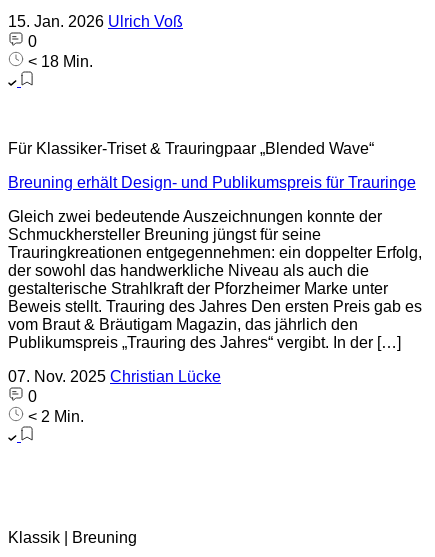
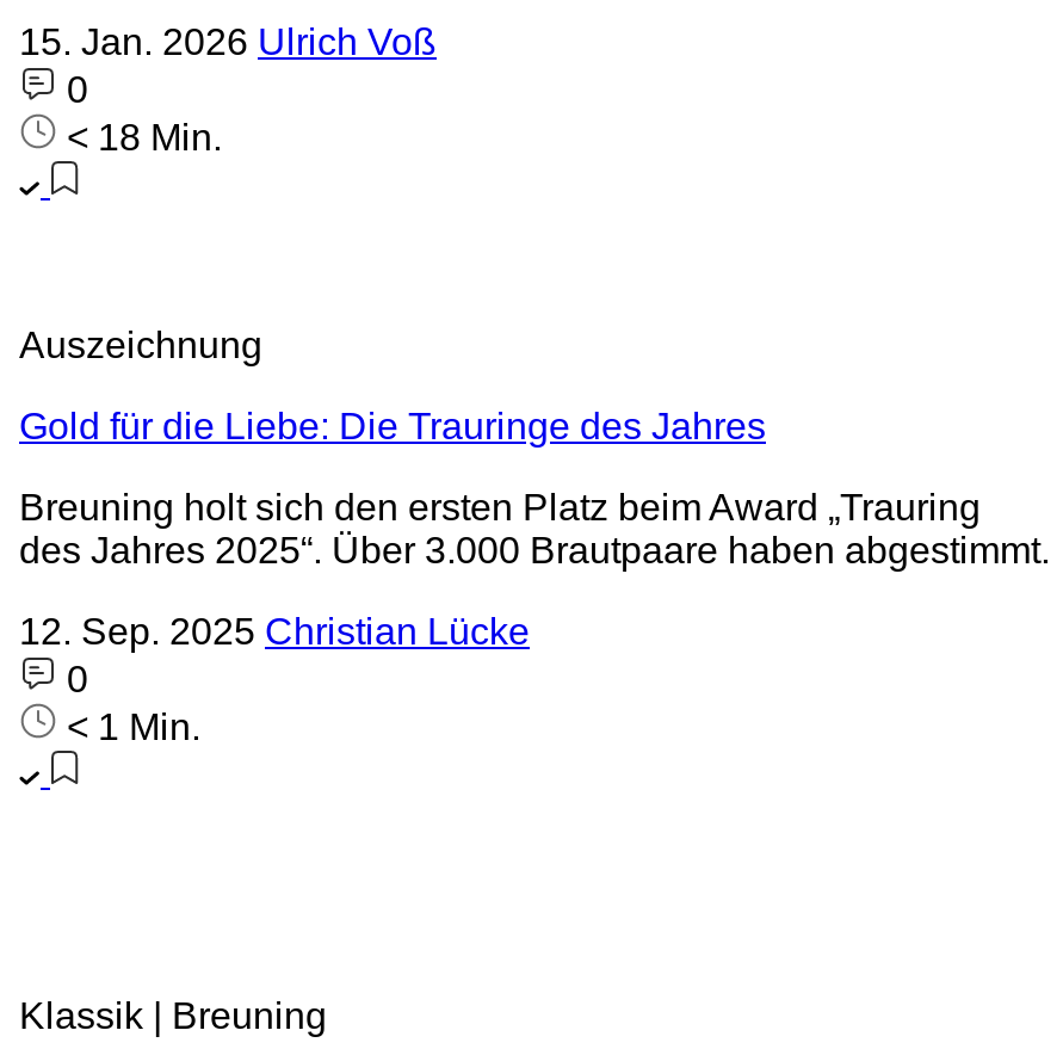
- Für Klassiker-Triset & Trauringpaar „Blended Wave“
+ Auszeichnung

- Breuning erhält Design- und Publikumspreis für Trauringe
+ Gold für die Liebe: Die Trauringe des Jahres

- Gleich zwei bedeutende Auszeichnungen konnte der
- Schmuckhersteller Breuning jüngst für seine
- Trauringkreationen entgegennehmen: ein doppelter Erfolg,
- der sowohl das handwerkliche Niveau als auch die
- gestalterische Strahlkraft der Pforzheimer Marke unter
- Beweis stellt. Trauring des Jahres Den ersten Preis gab es
- vom Braut & Bräutigam Magazin, das jährlich den
- Publikumspreis „Trauring des Jahres“ vergibt. In der […]
+ Breuning holt sich den ersten Platz beim Award „Trauring
+ des Jahres 2025“. Über 3.000 Brautpaare haben abgestimmt.

- 07. Nov. 2025 Christian Lücke
+ 12. Sep. 2025 Christian Lücke

- < 2 Min.
+ < 1 Min.
